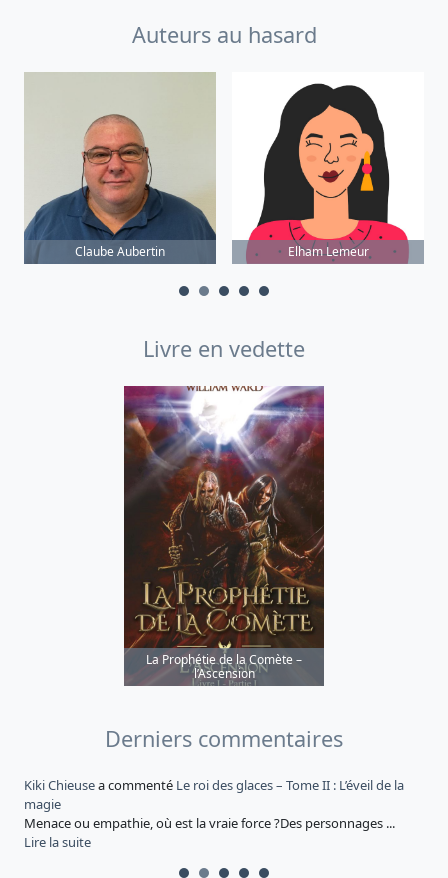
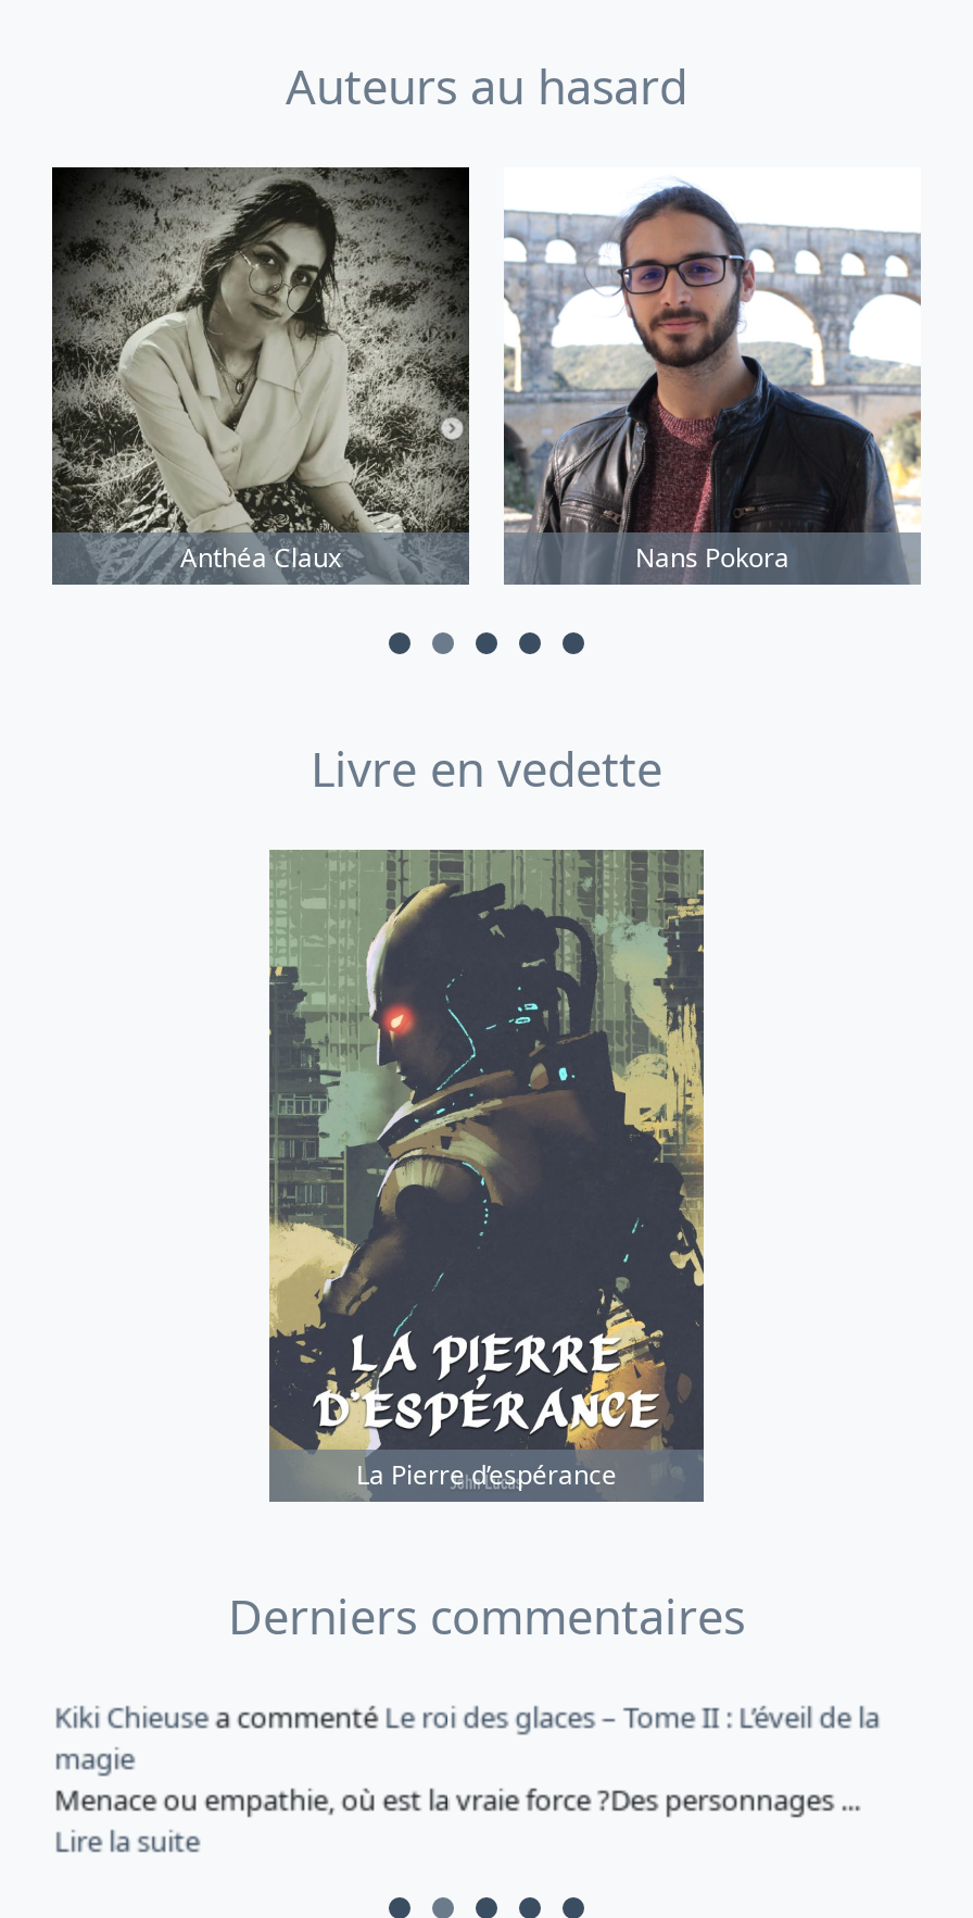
- [image]
- Claube Aubertin
- Elham Lemeur
+ [image]
+ Anthéa Claux
+ Nans Pokora

- [image]
+ [image]

- [image]
- La Prophétie de la Comète –
- l’Ascension
+ [image]
+ La Pierre d’espérance
